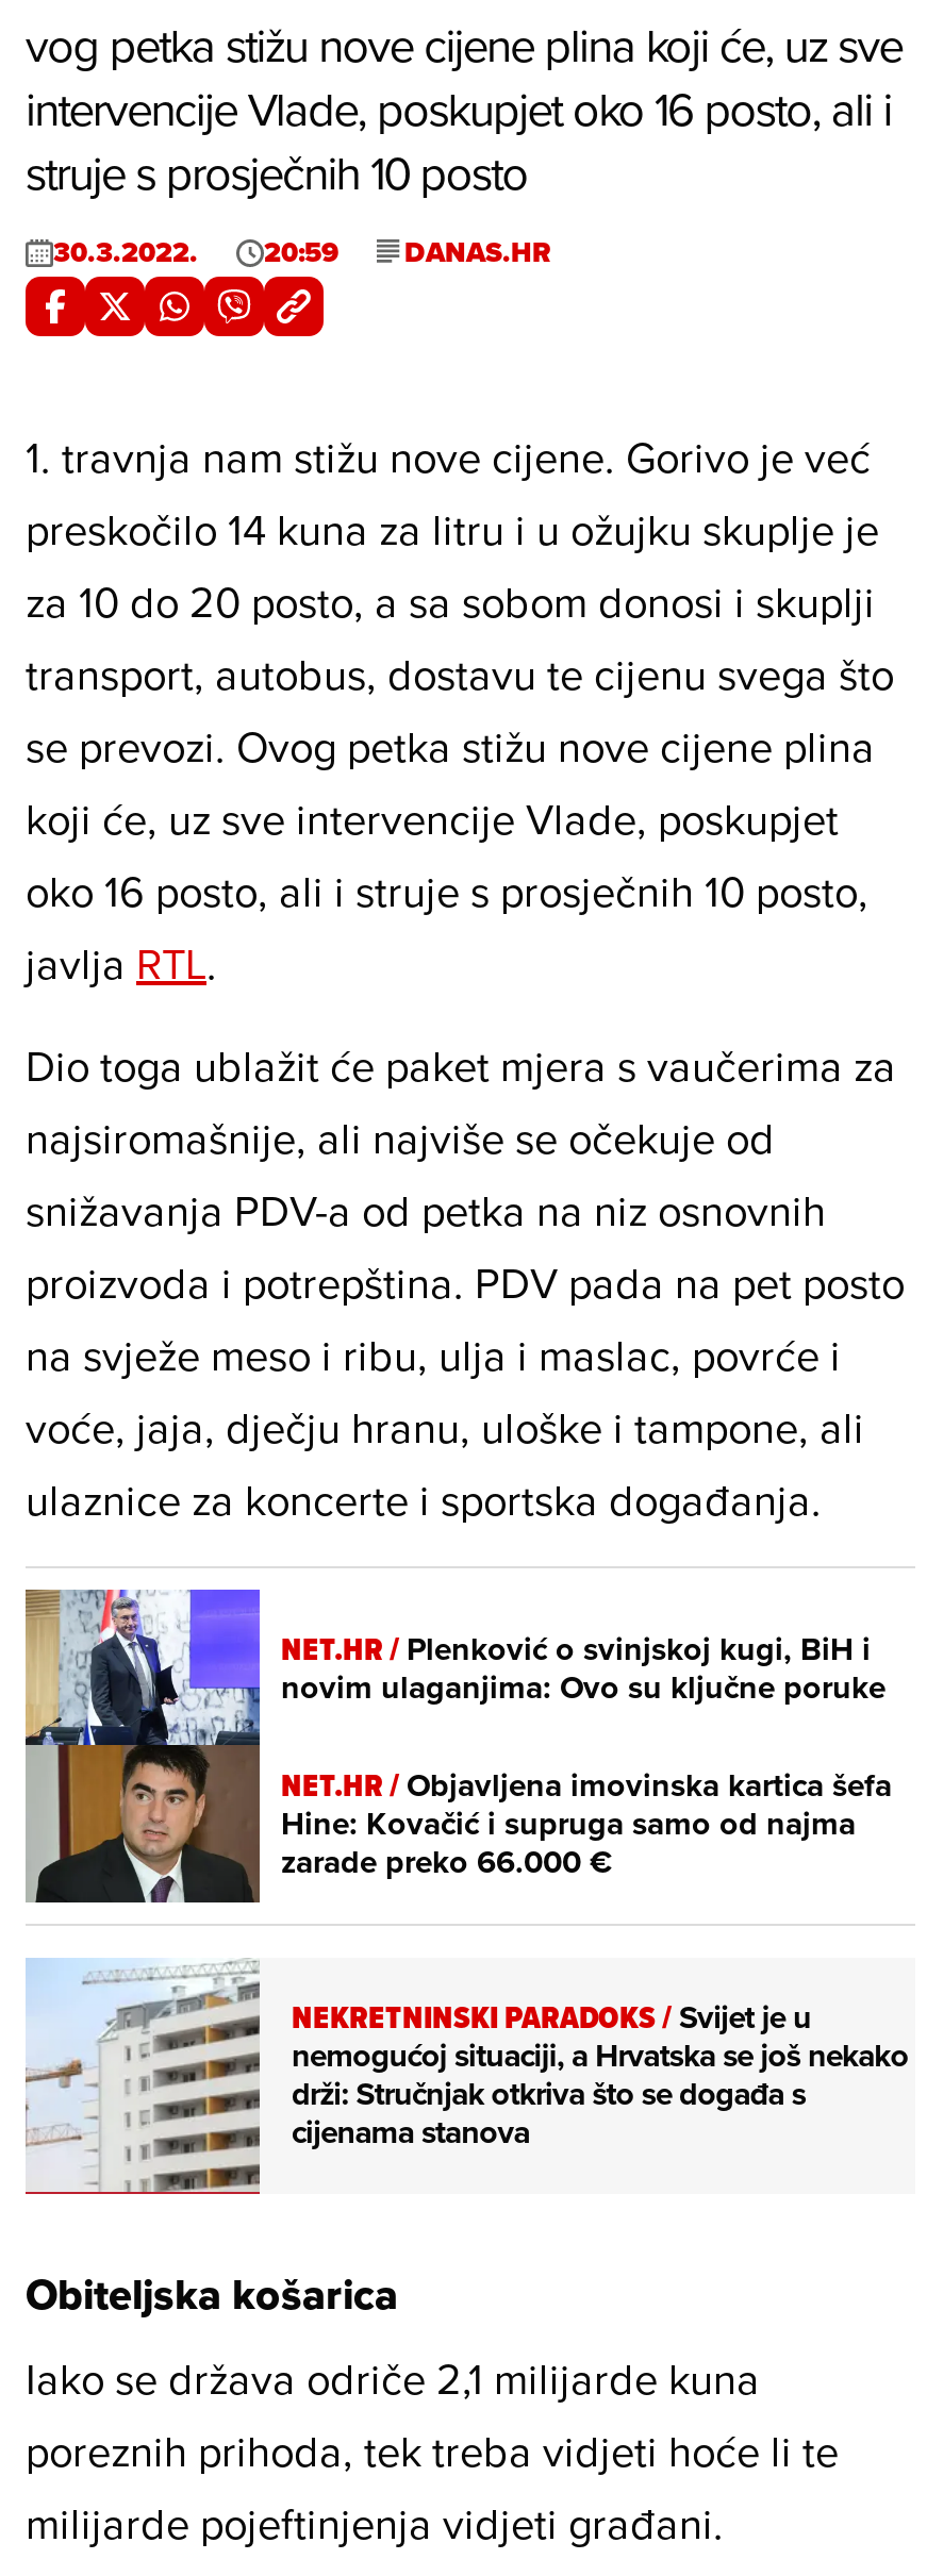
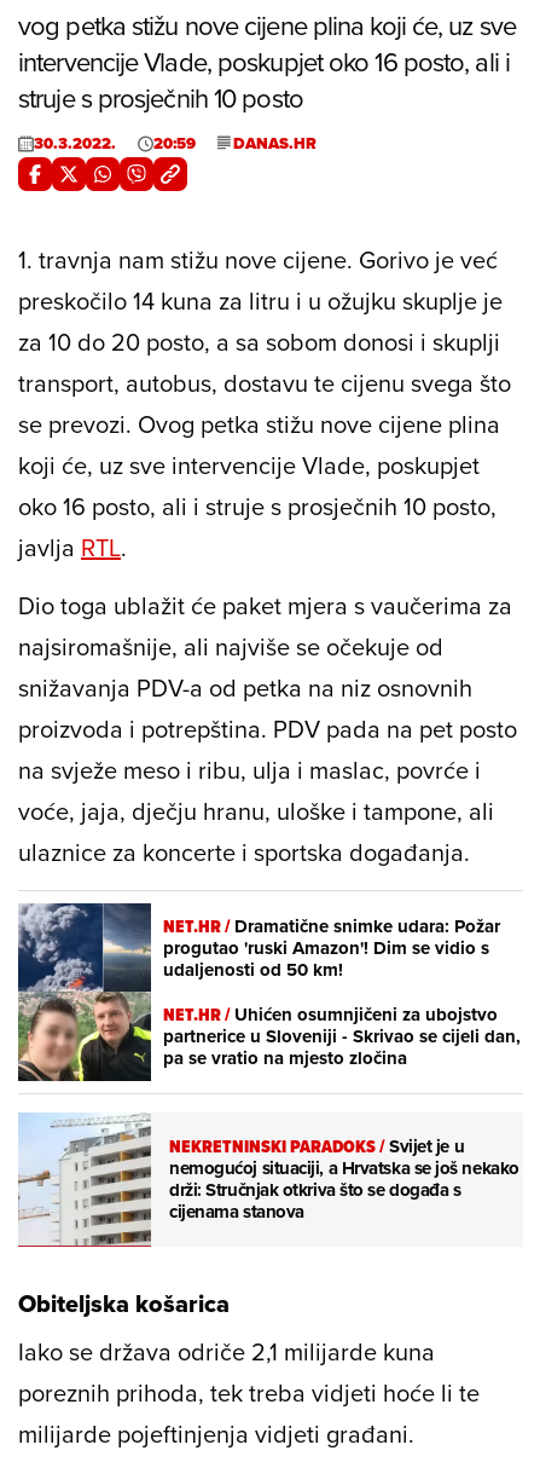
- [image]
- NET.HR / Plenković o svinjskoj kugi, BiH i
- novim ulaganjima: Ovo su ključne poruke
+ [image]
+ NET.HR / Dramatične snimke udara: Požar
+ progutao 'ruski Amazon'! Dim se vidio s
+ udaljenosti od 50 km!

- NET.HR / Objavljena imovinska kartica šefa
- Hine: Kovačić i supruga samo od najma
- zarade preko 66.000 €
+ NET.HR / Uhićen osumnjičeni za ubojstvo
+ partnerice u Sloveniji - Skrivao se cijeli dan,
+ pa se vratio na mjesto zločina
